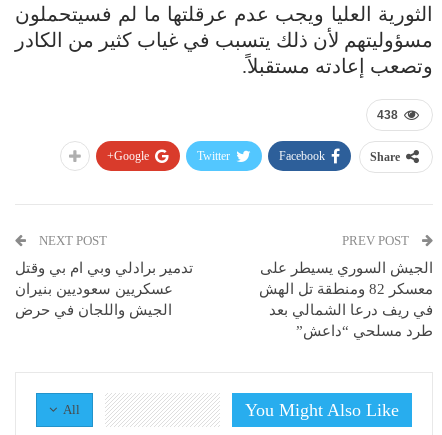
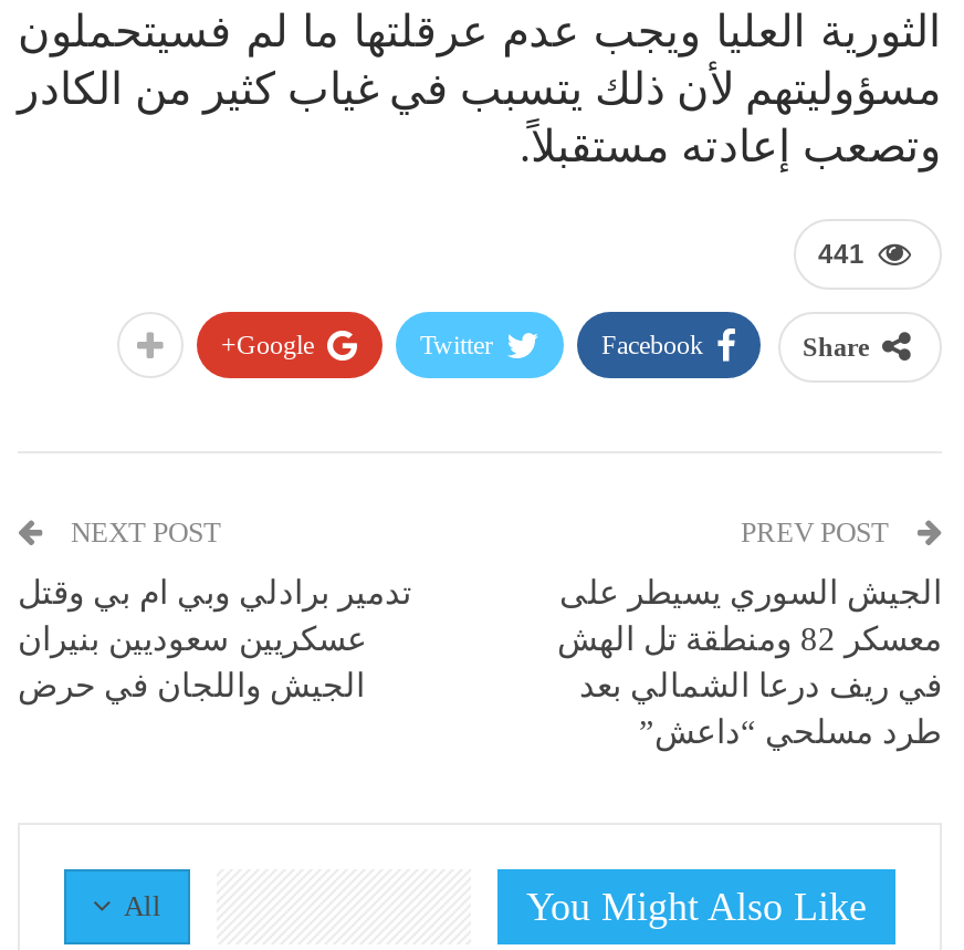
- 438
+ 441
